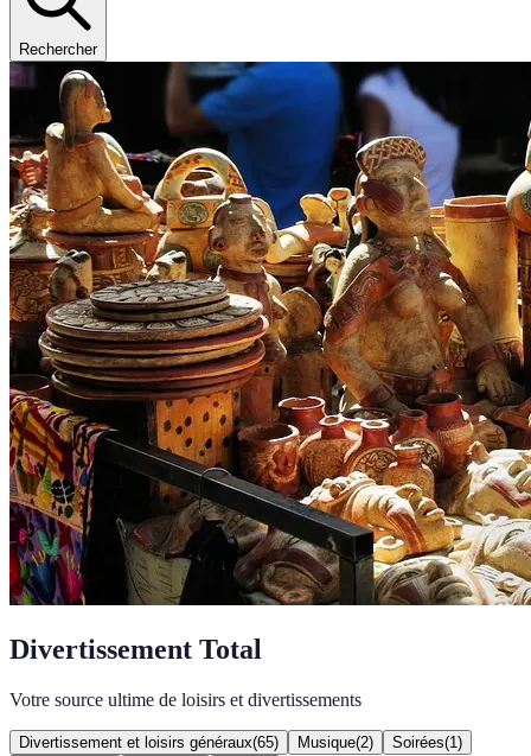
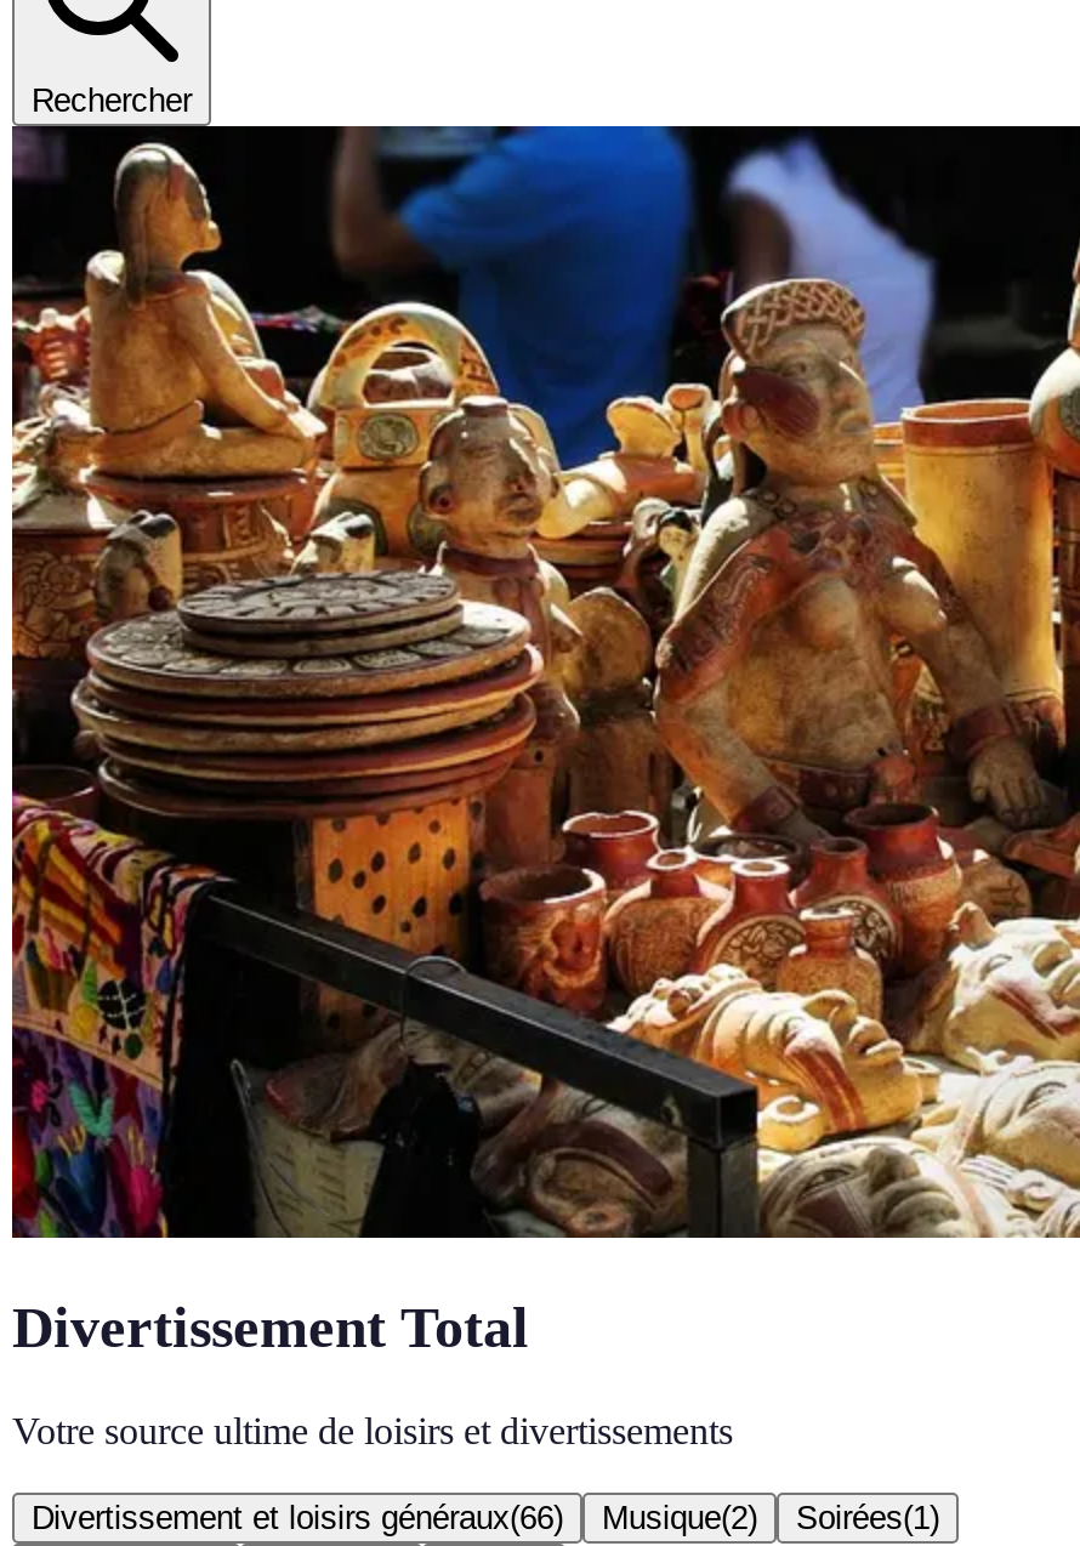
- Divertissement et loisirs généraux(65)
+ Divertissement et loisirs généraux(66)
